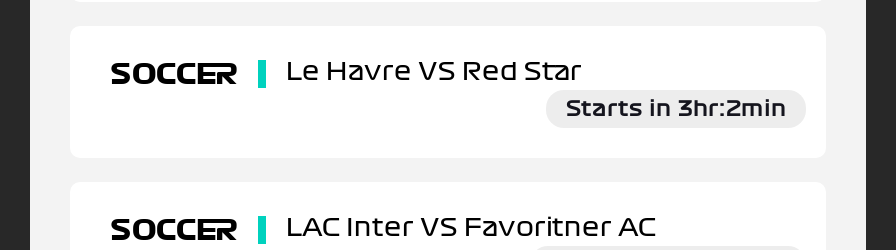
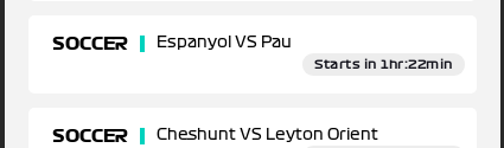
- Le Havre VS Red Star
+ Espanyol VS Pau

- Starts in 3hr:2min
+ Starts in 1hr:22min

- LAC Inter VS Favoritner AC
+ Cheshunt VS Leyton Orient
